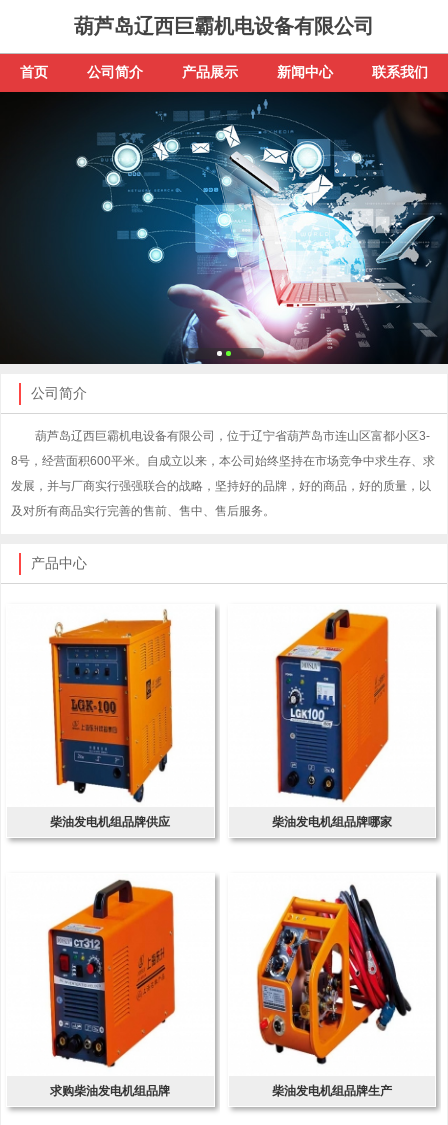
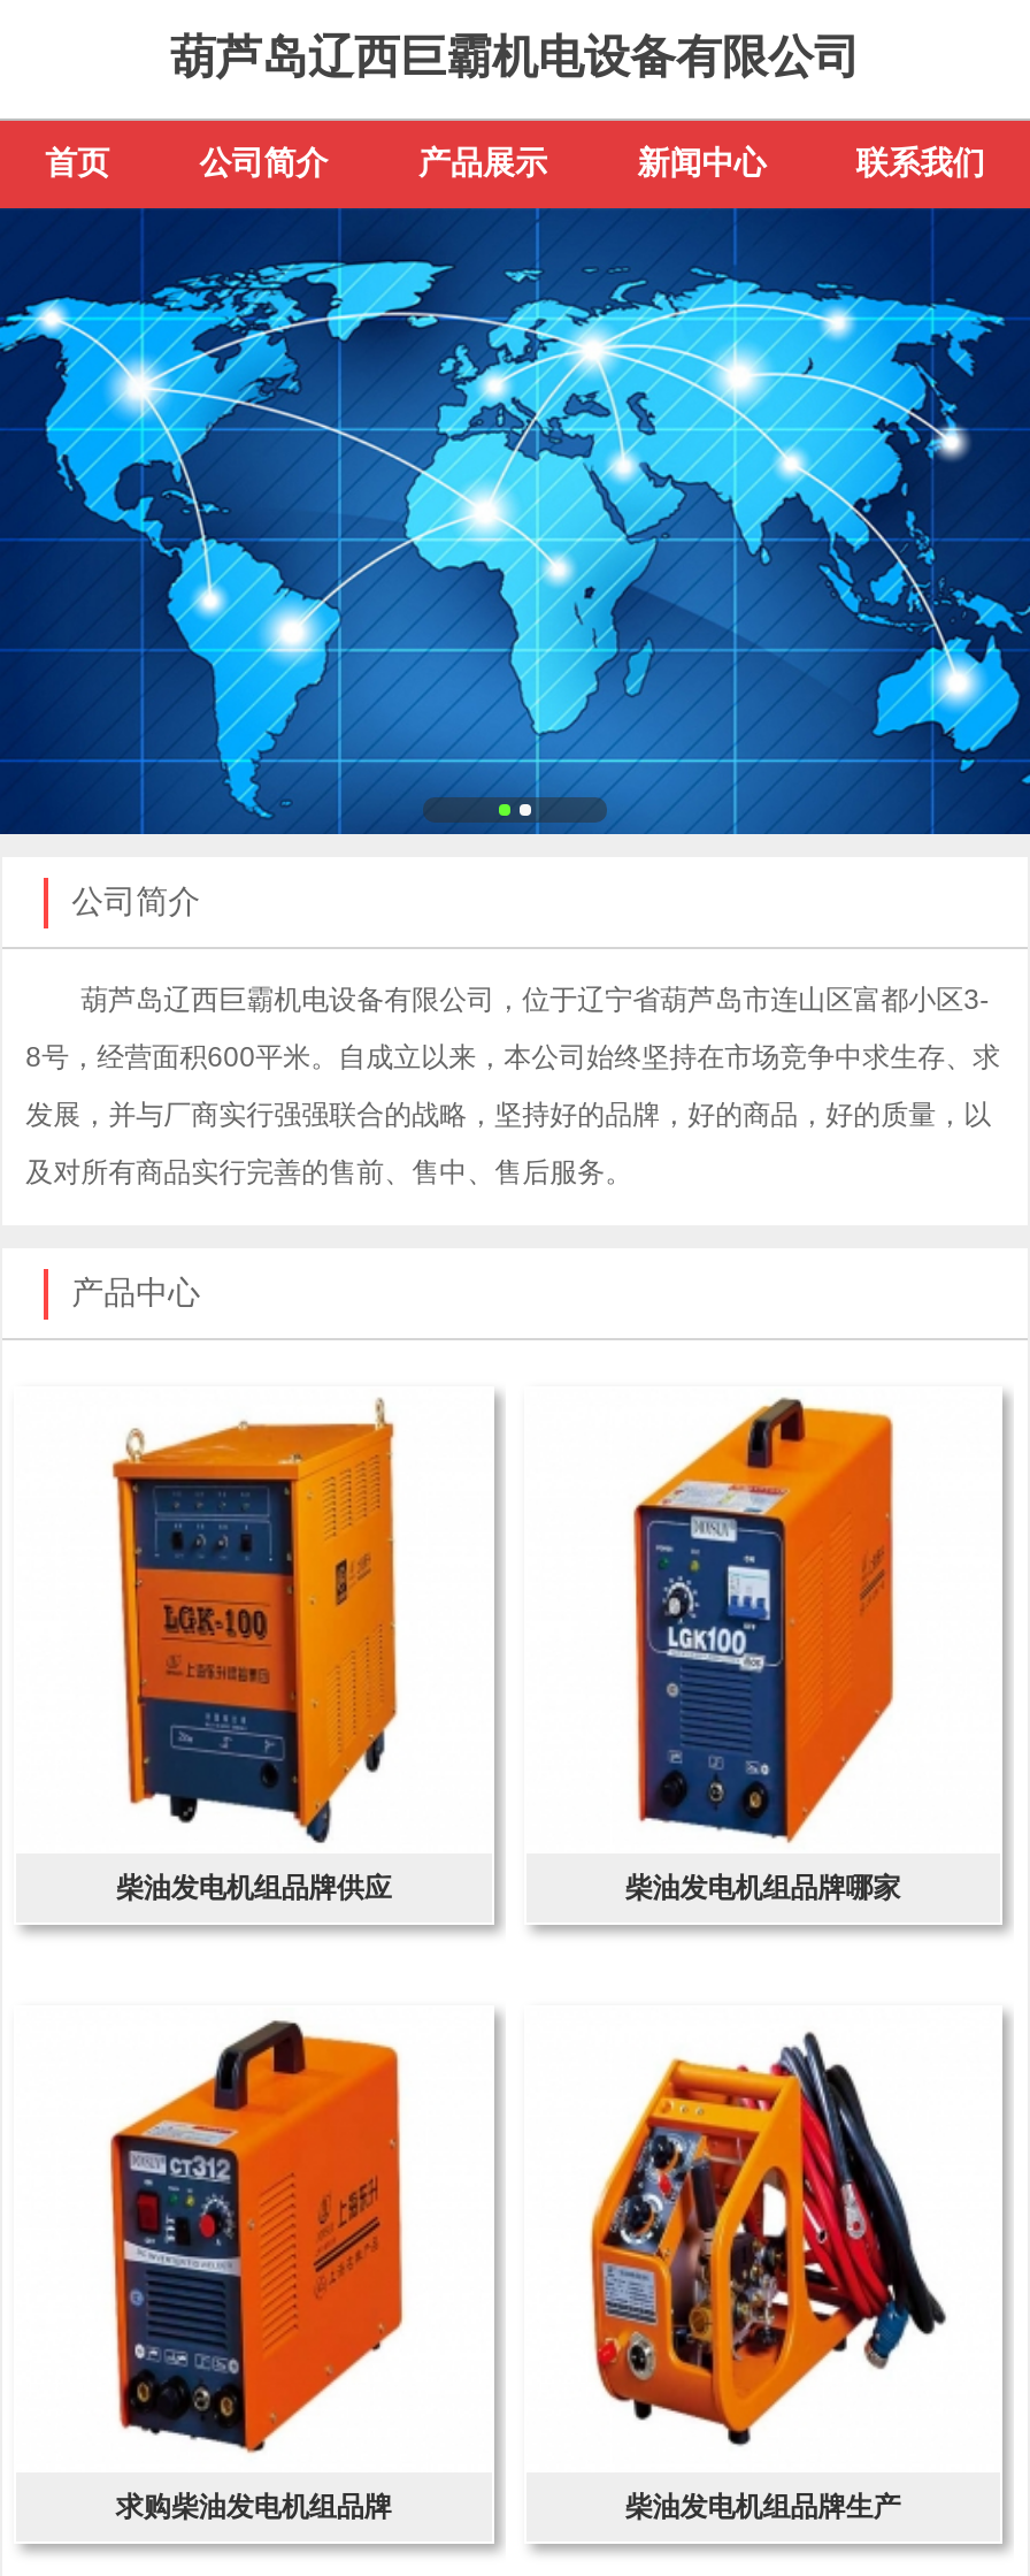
- [image]
+ [image]
